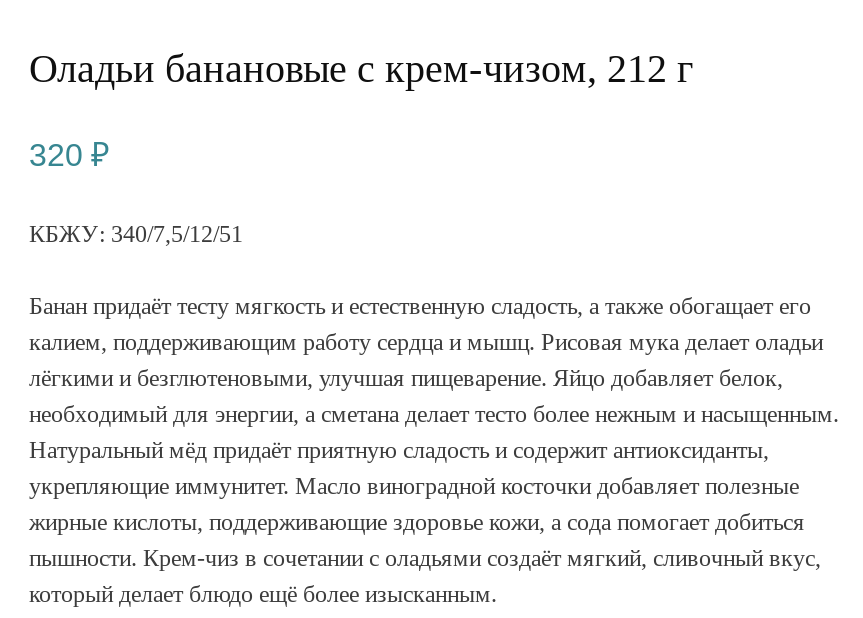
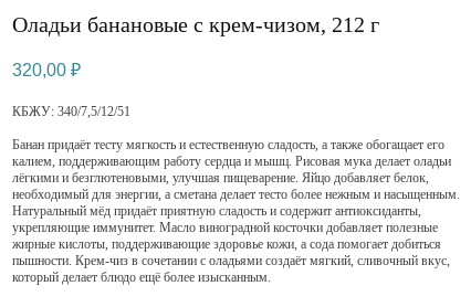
- 320 ₽
+ 320,00 ₽
